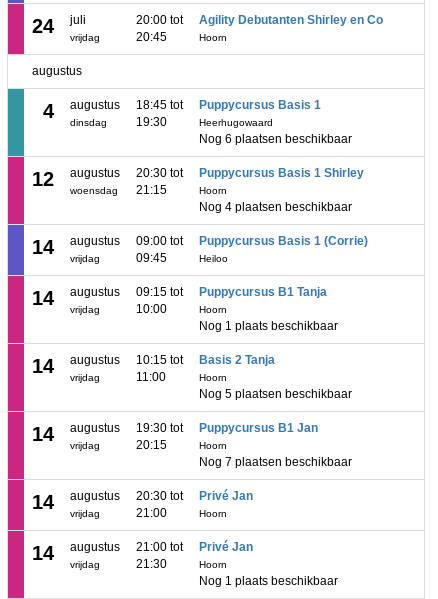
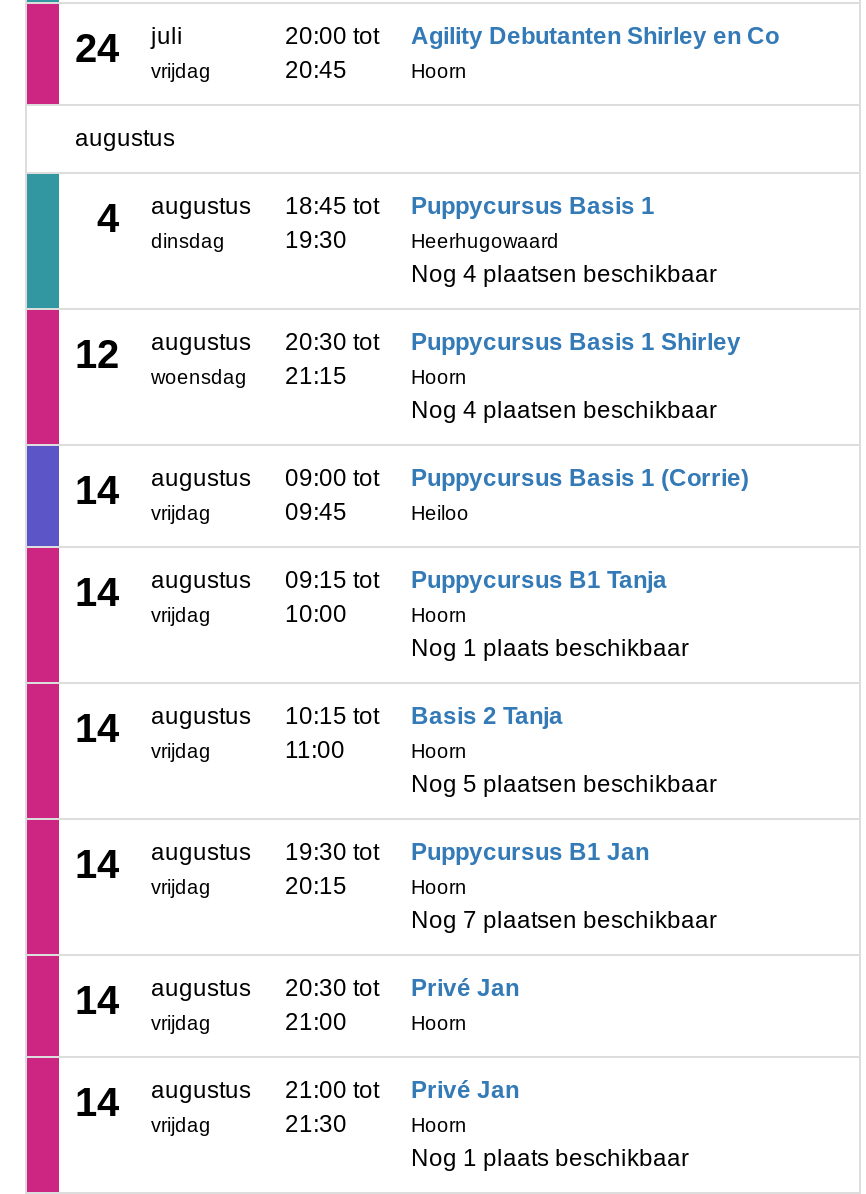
- Nog 6 plaatsen beschikbaar
+ Nog 4 plaatsen beschikbaar
